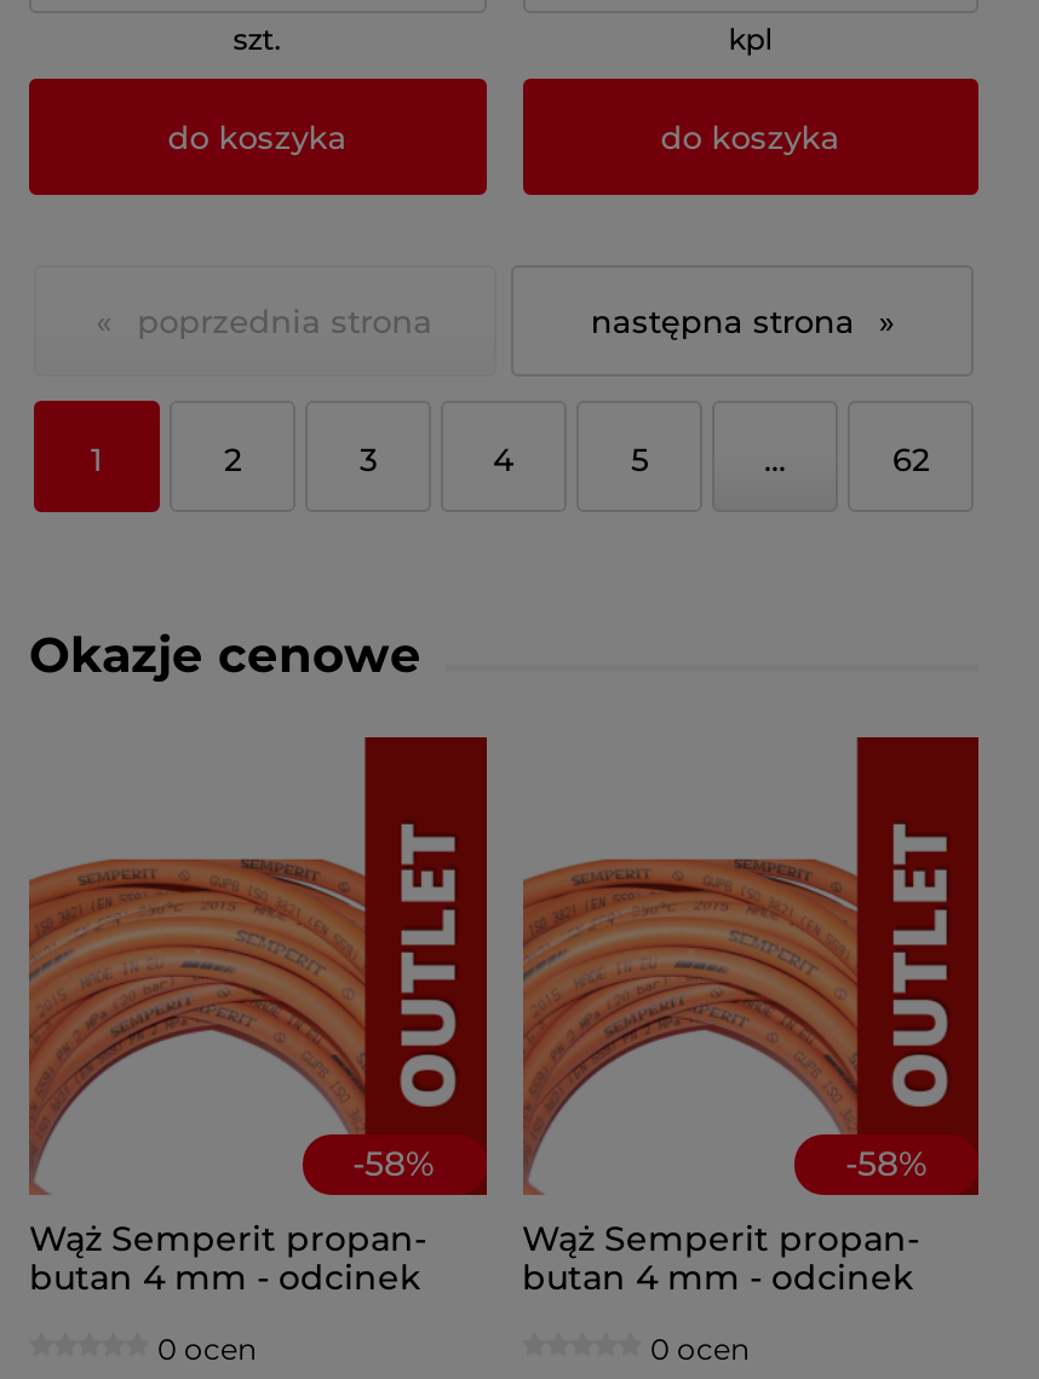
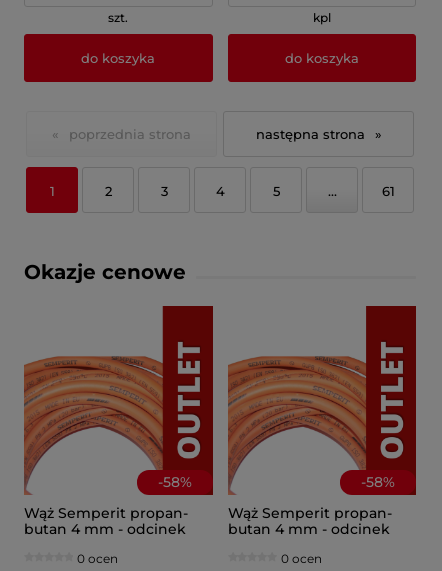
- 62
+ 61
